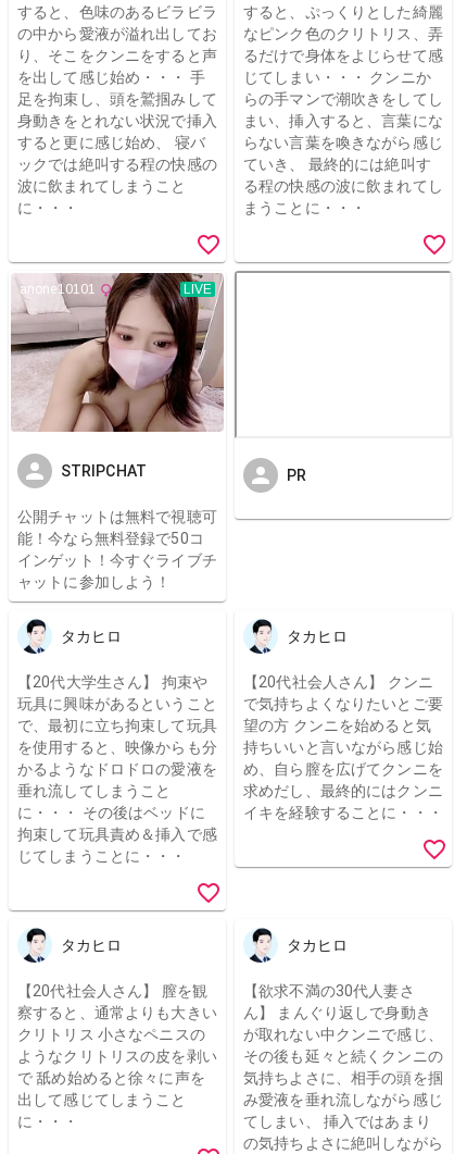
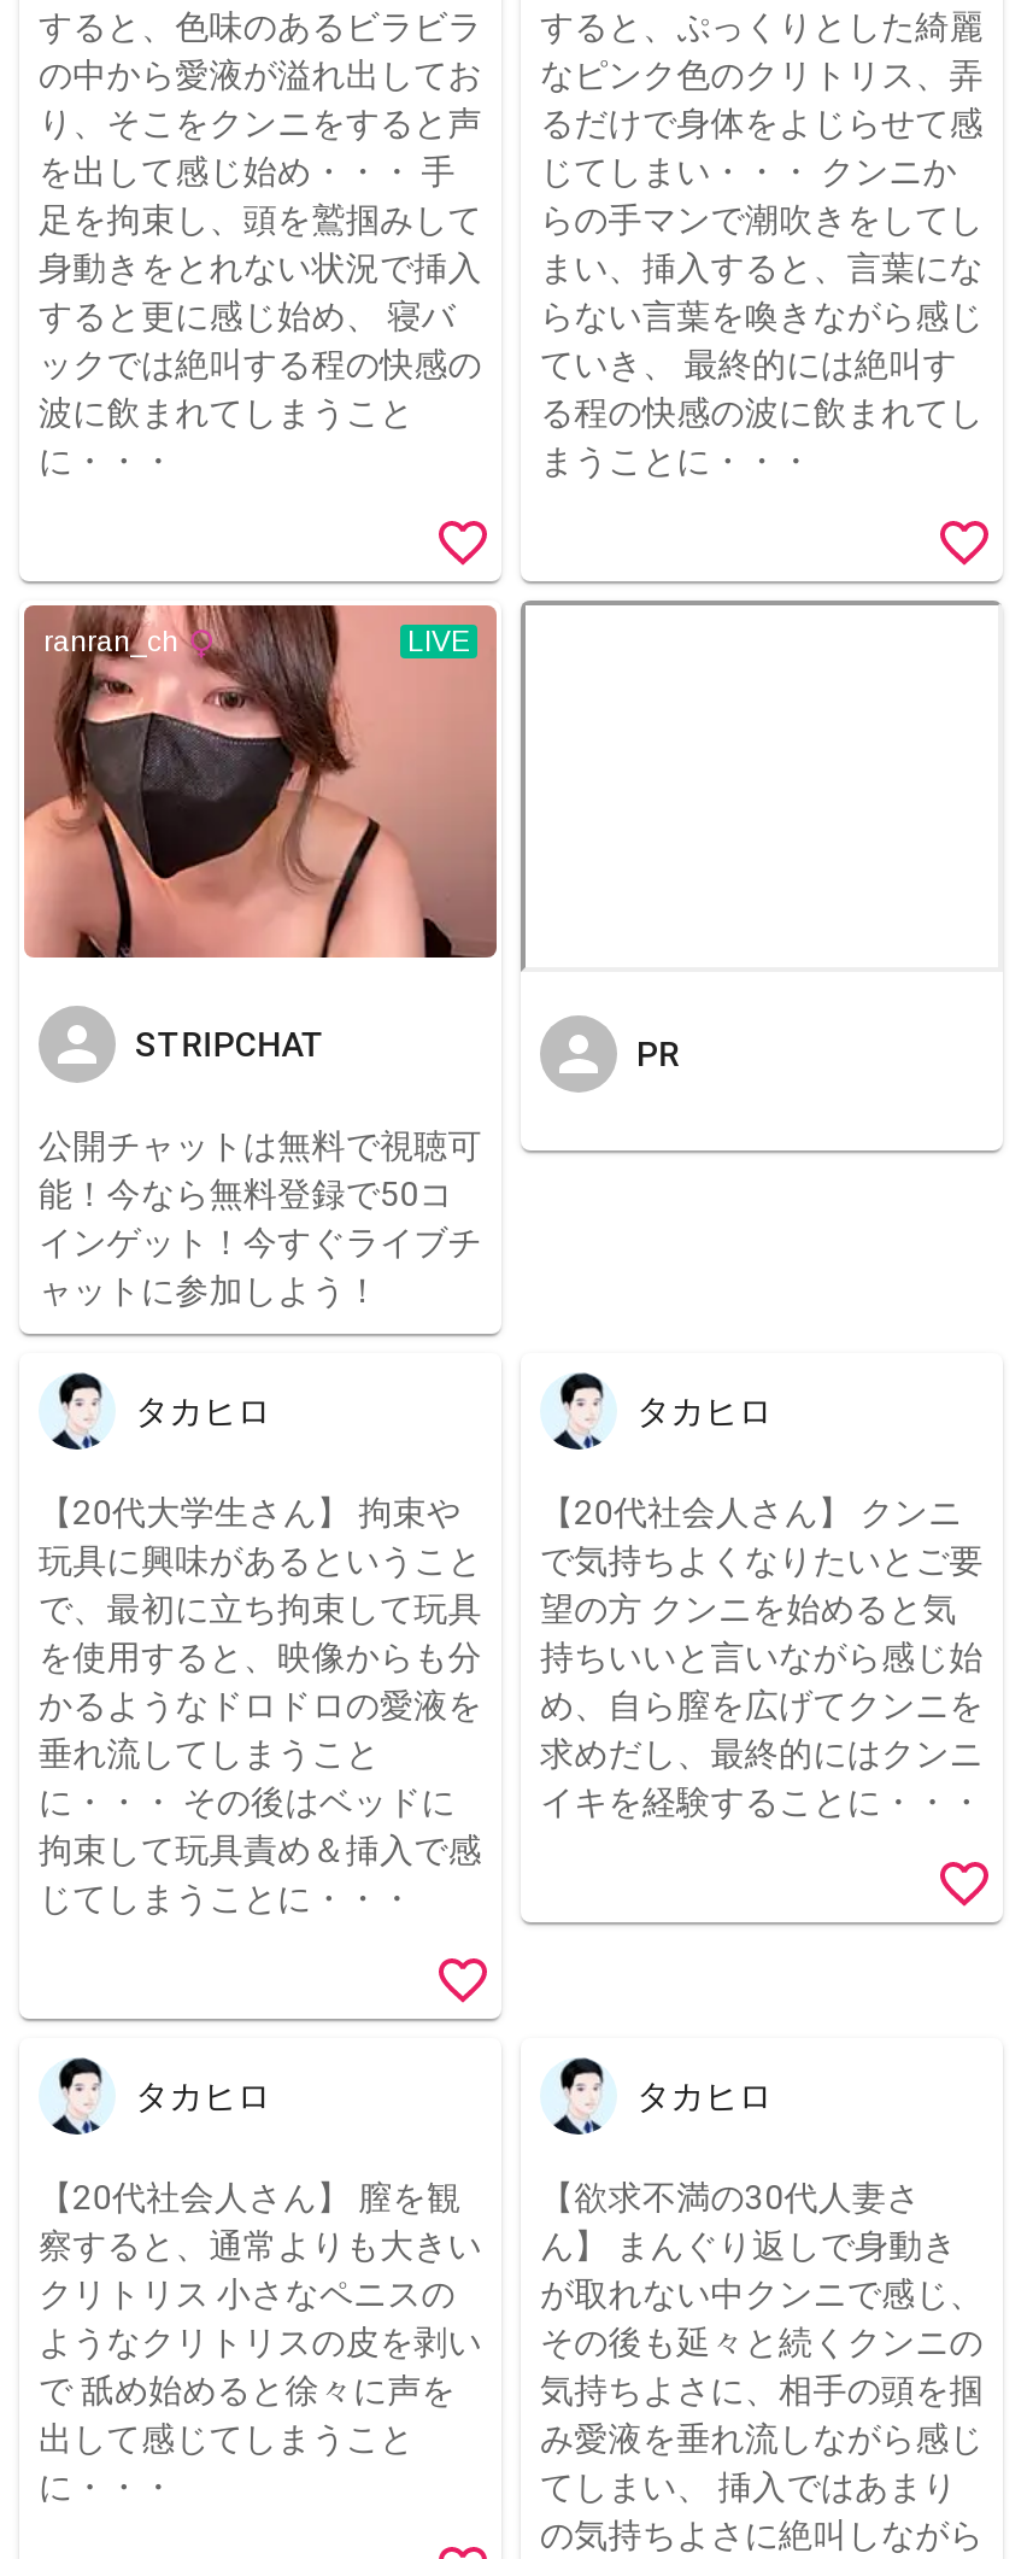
- [image]
+ [image]
